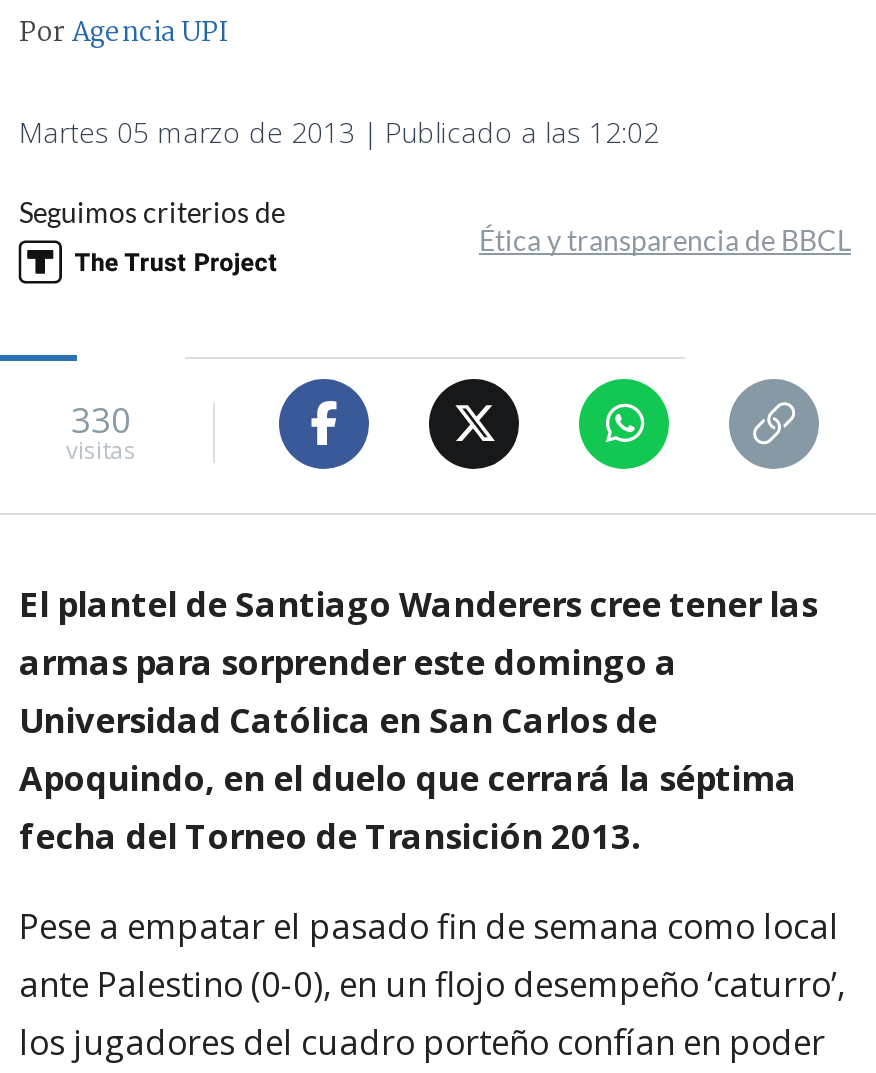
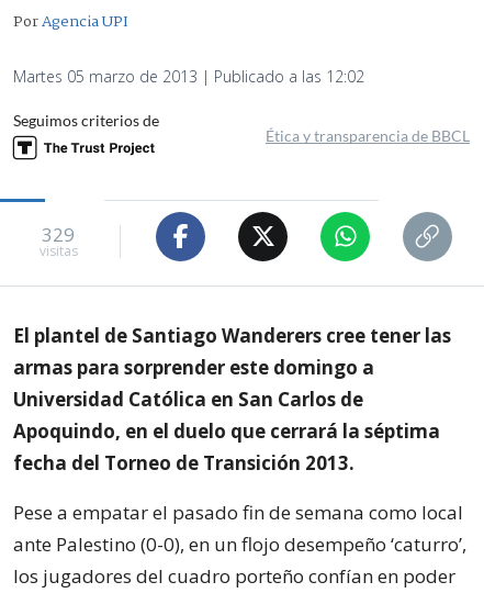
- 330
+ 329
